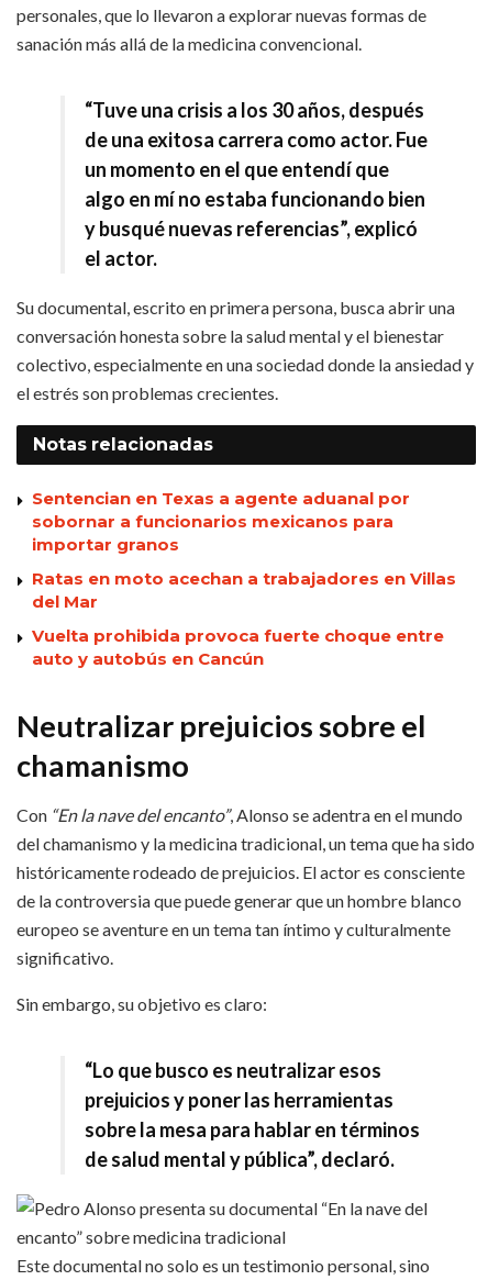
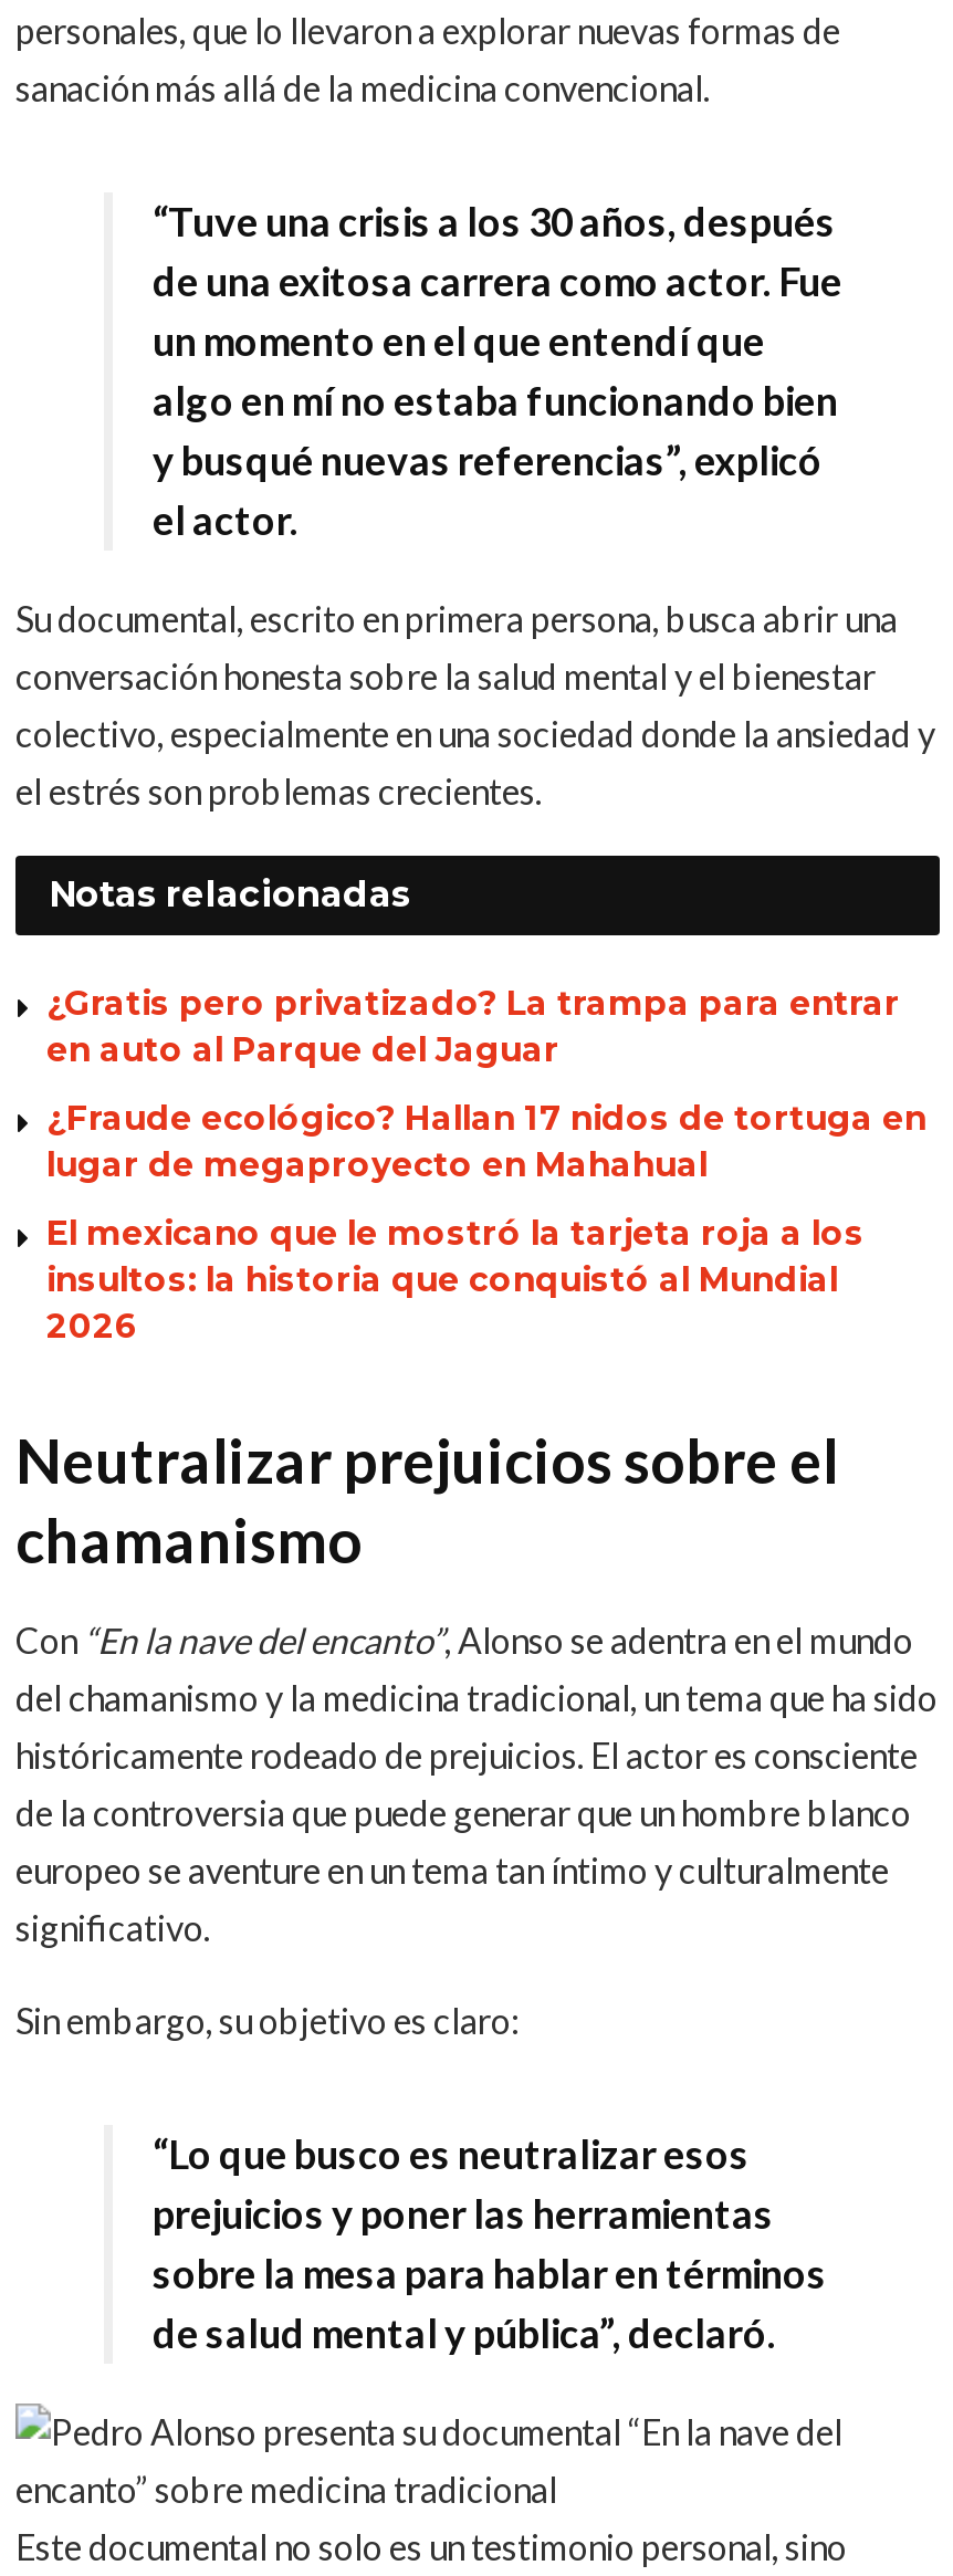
- Sentencian en Texas a agente aduanal por
- sobornar a funcionarios mexicanos para
- importar granos
+ ¿Gratis pero privatizado? La trampa para entrar
+ en auto al Parque del Jaguar

- Ratas en moto acechan a trabajadores en Villas
- del Mar
+ ¿Fraude ecológico? Hallan 17 nidos de tortuga en
+ lugar de megaproyecto en Mahahual

- Vuelta prohibida provoca fuerte choque entre
- auto y autobús en Cancún
+ El mexicano que le mostró la tarjeta roja a los
+ insultos: la historia que conquistó al Mundial
+ 2026
